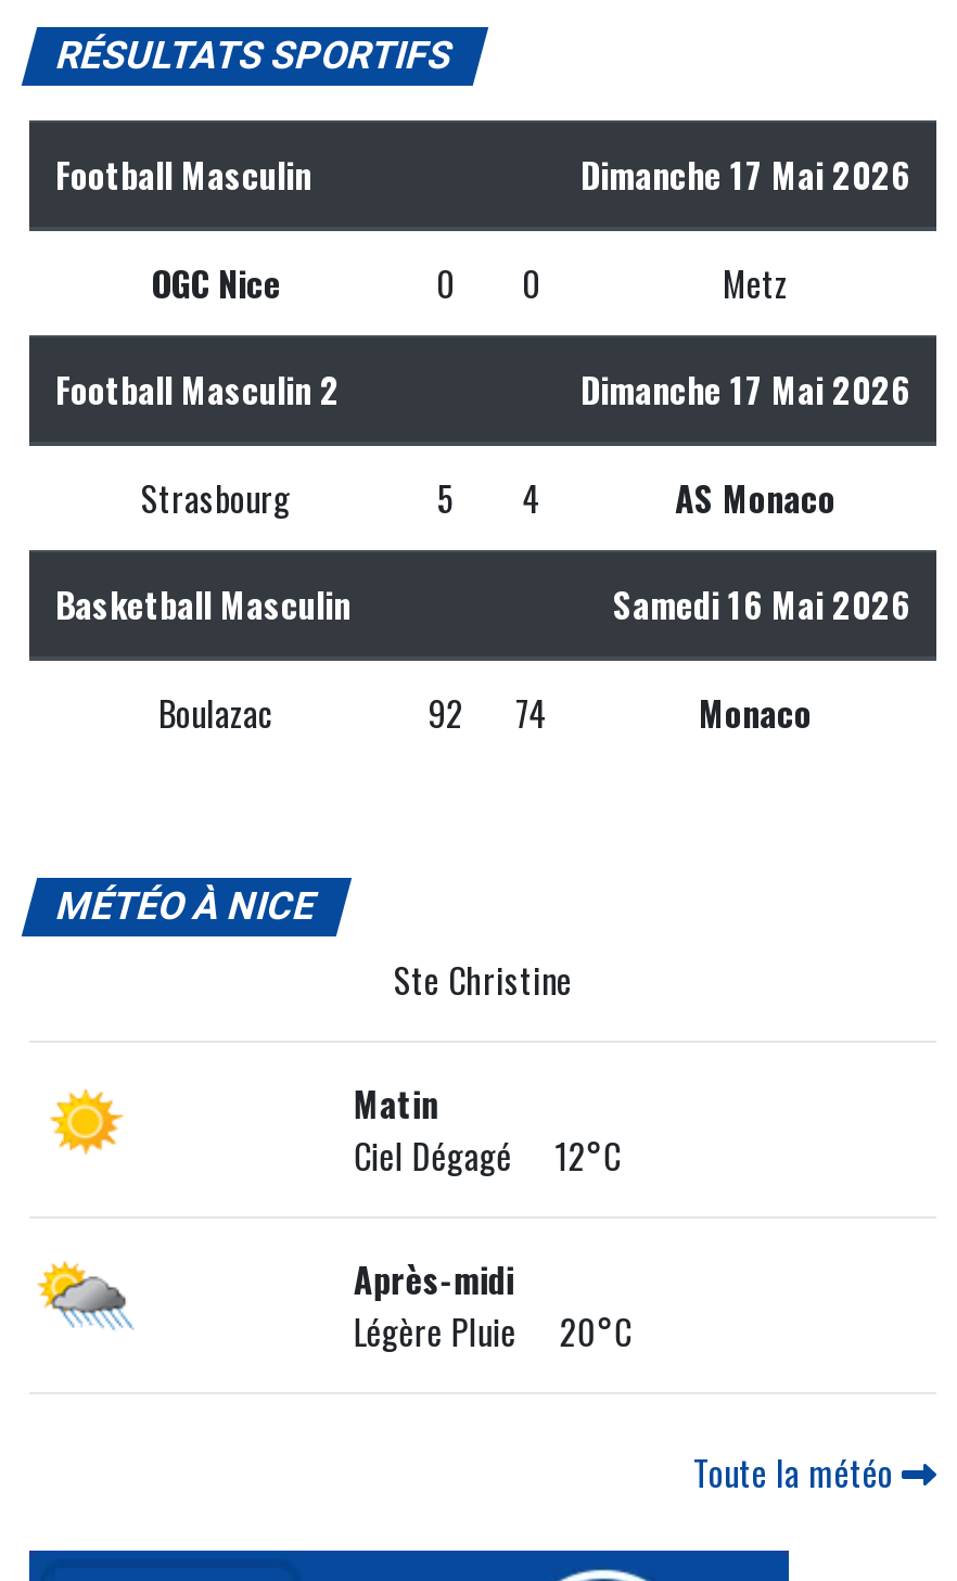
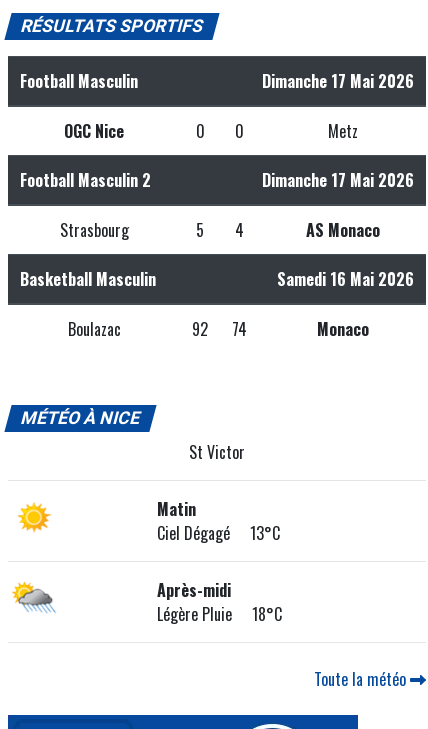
- Ste Christine
+ St Victor

- Ciel Dégagé 12°C
+ Ciel Dégagé 13°C

- Légère Pluie 20°C
+ Légère Pluie 18°C
